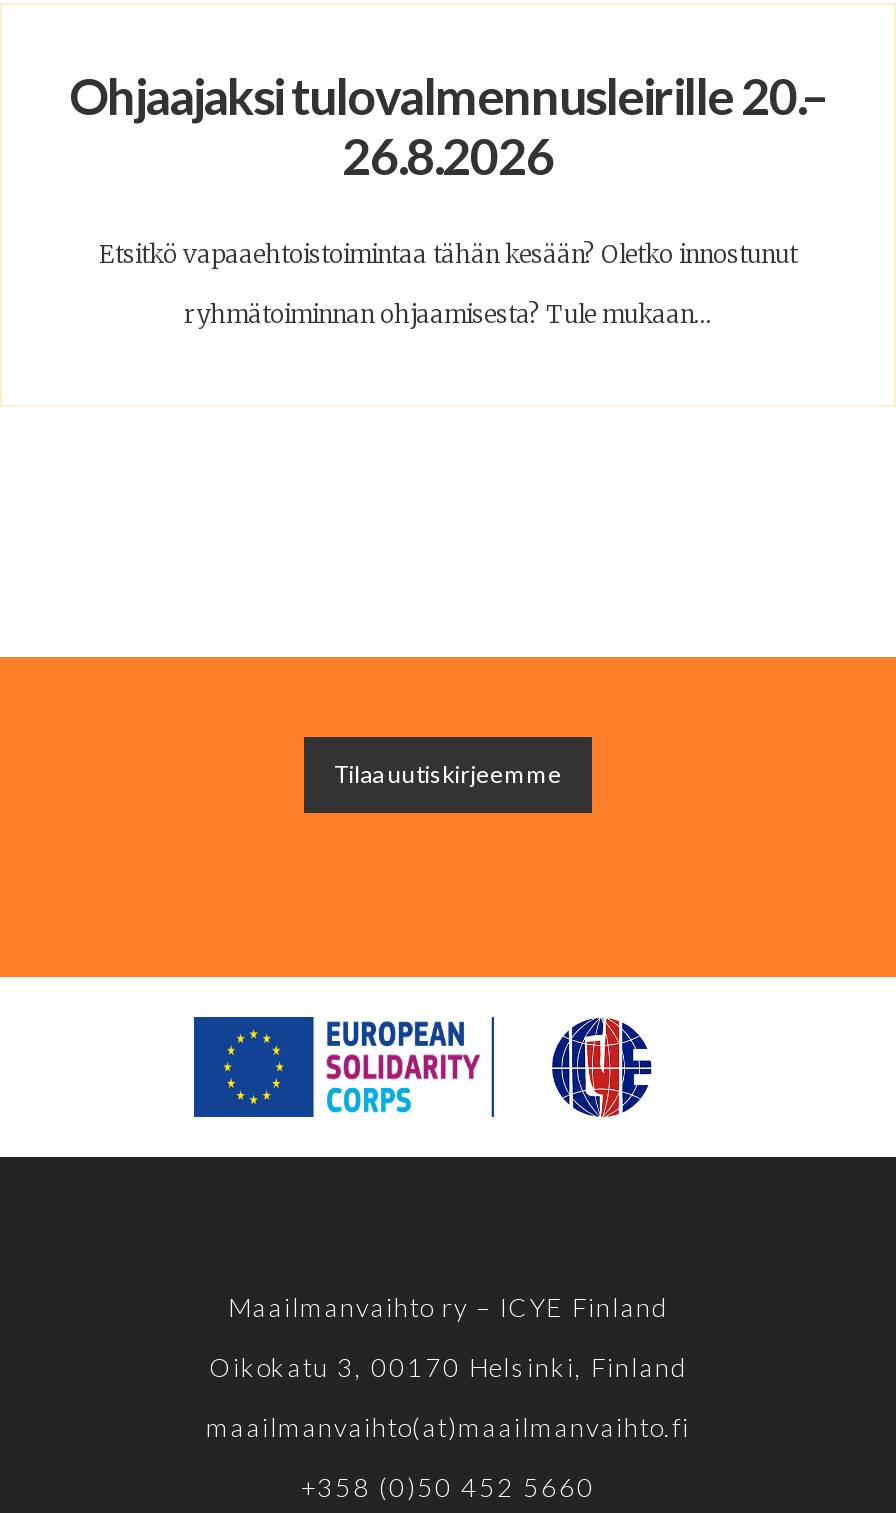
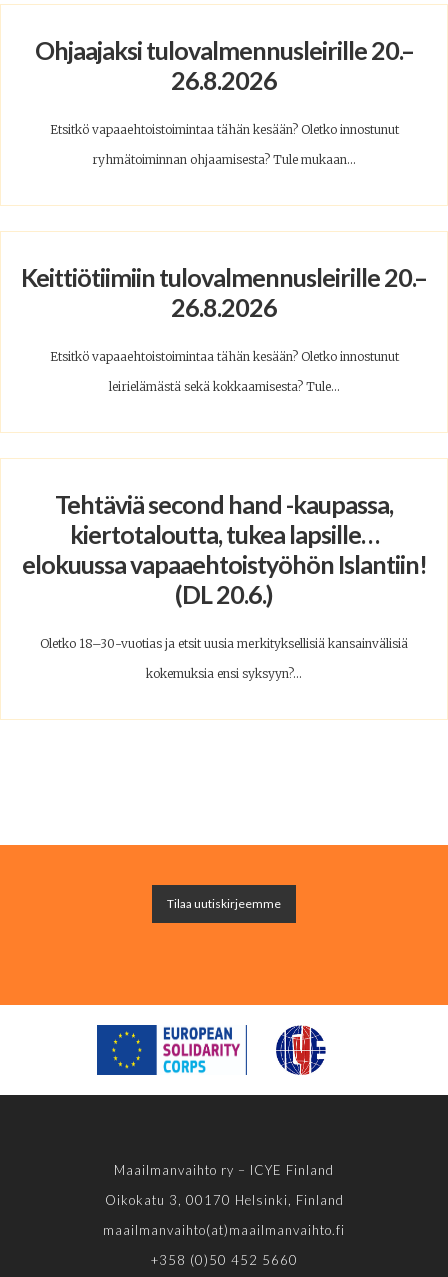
+ Keittiötiimiin tulovalmennusleirille 20.–
+ 26.8.2026
+ Etsitkö vapaaehtoistoimintaa tähän kesään? Oletko innostunut
+ leirielämästä sekä kokkaamisesta? Tule...

+ Tehtäviä second hand -kaupassa,
+ kiertotaloutta, tukea lapsille…
+ elokuussa vapaaehtoistyöhön Islantiin!
+ (DL 20.6.)
+ Oletko 18–30-vuotias ja etsit uusia merkityksellisiä kansainvälisiä
+ kokemuksia ensi syksyyn?...
